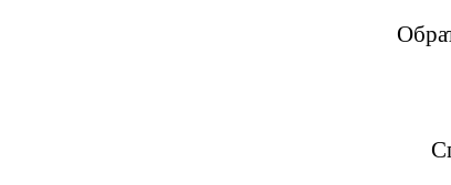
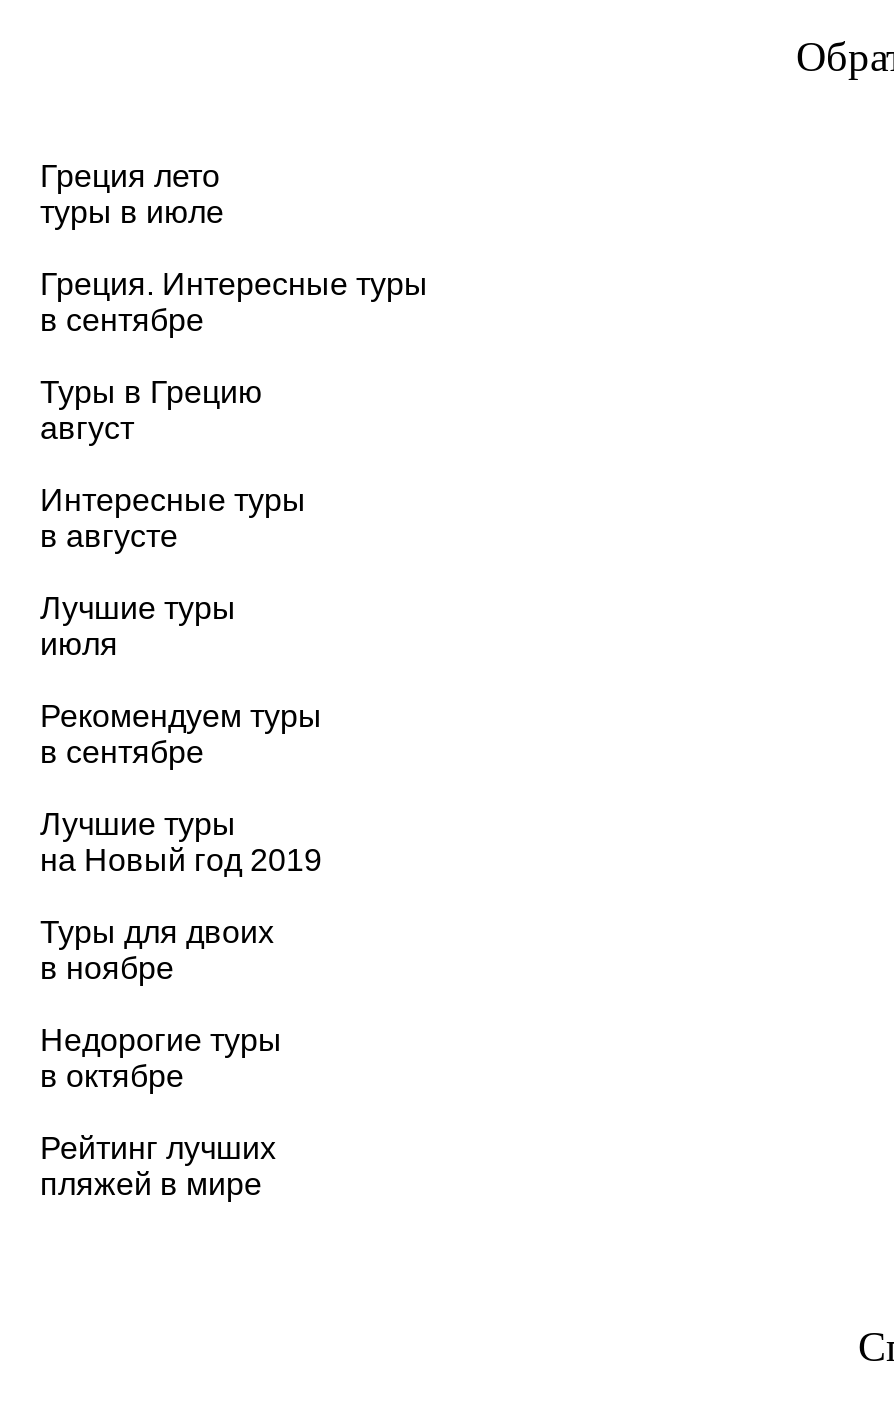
+ Греция лето
+ туры в июле
+ Греция. Интересные туры
+ в сентябре
+ Туры в Грецию
+ август
+ Интересные туры
+ в августе
+ Лучшие туры
+ июля
+ Рекомендуем туры
+ в сентябре
+ Лучшие туры
+ на Новый год 2019
+ Туры для двоих
+ в ноябре
+ Недорогие туры
+ в октябре
+ Рейтинг лучших
+ пляжей в мире
